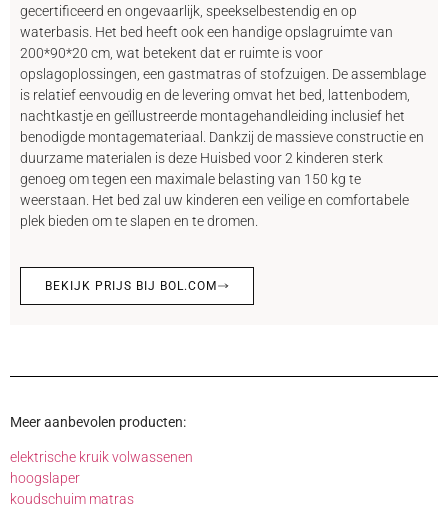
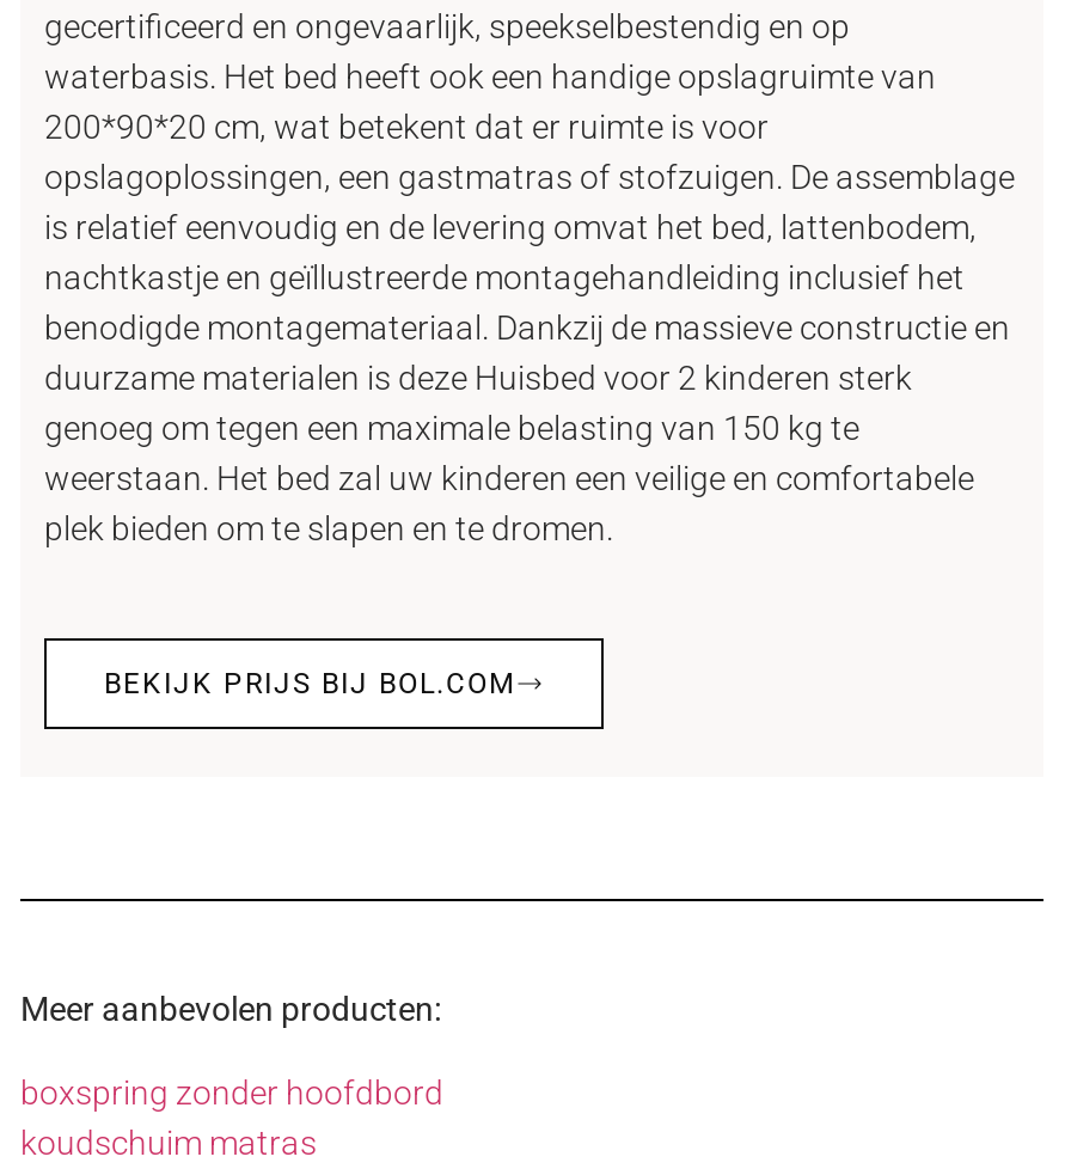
- elektrische kruik volwassenen
- hoogslaper
+ boxspring zonder hoofdbord
